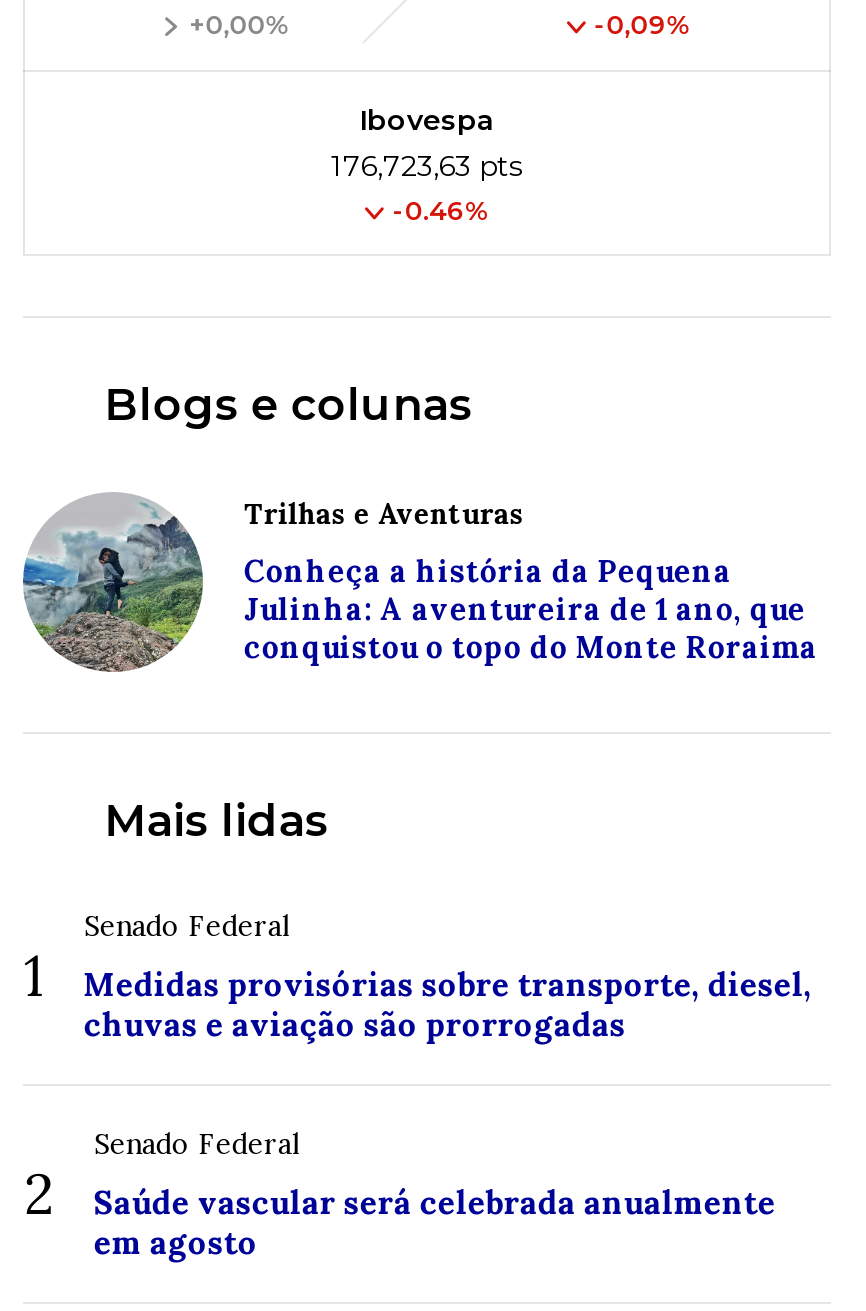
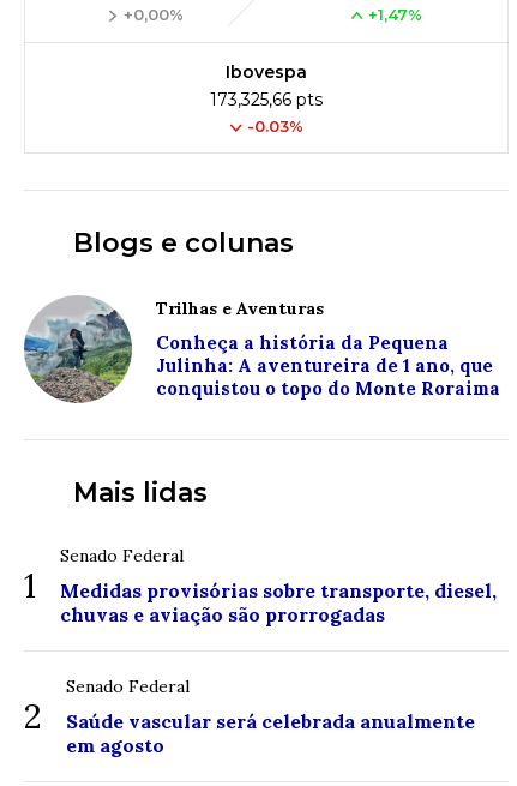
- -0,09%
+ +1,47%

- 176,723,63 pts
+ 173,325,66 pts

- -0.46%
+ -0.03%
